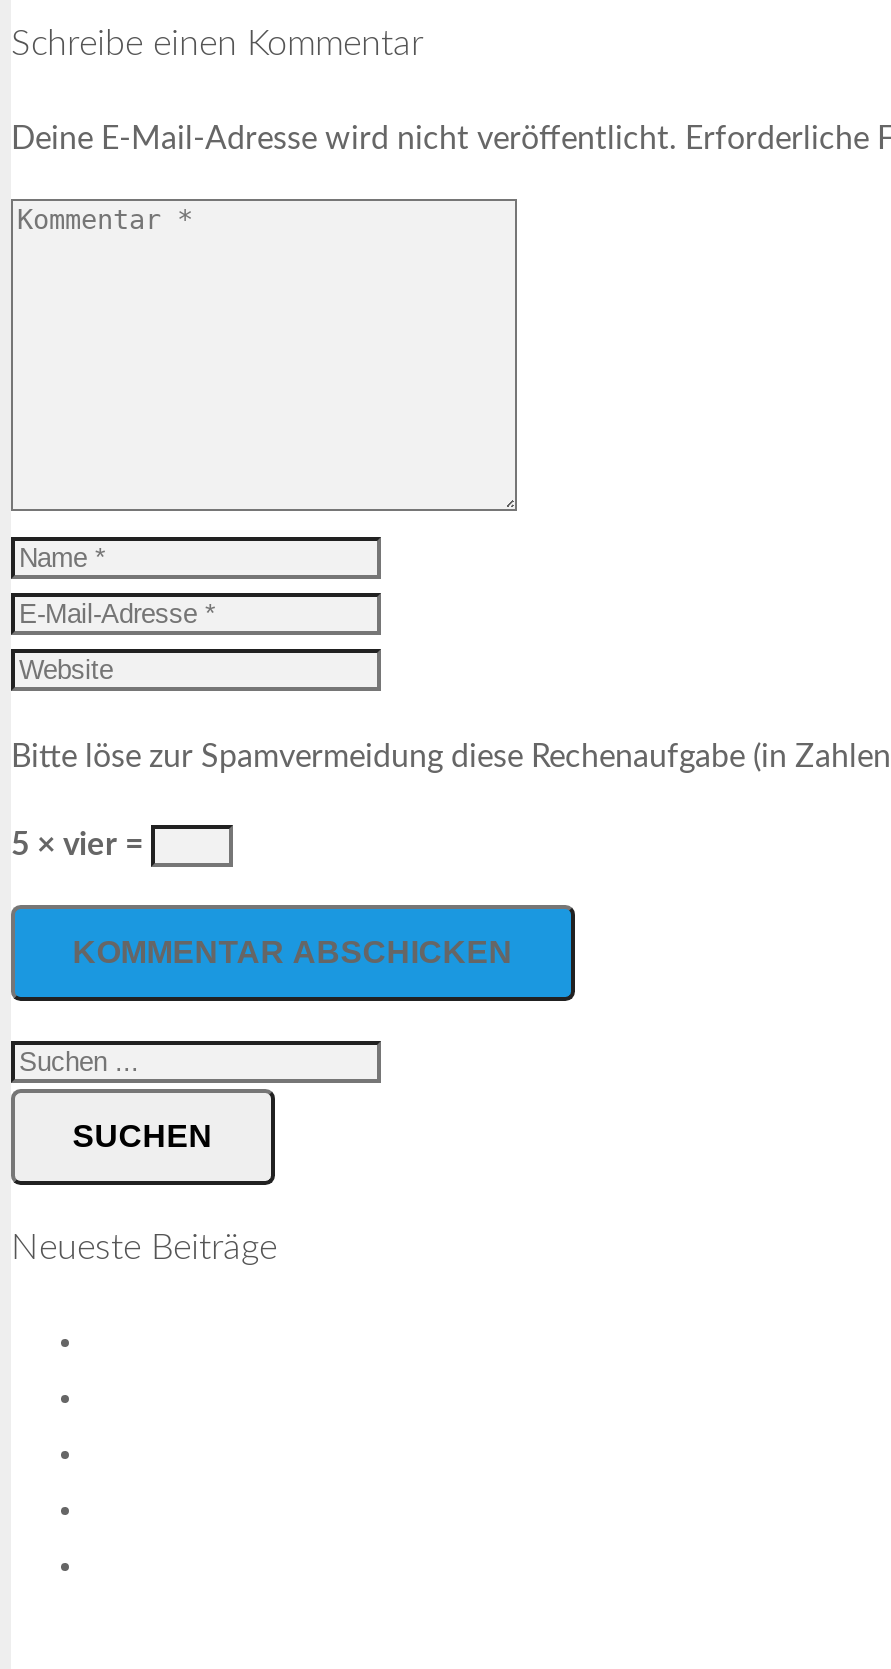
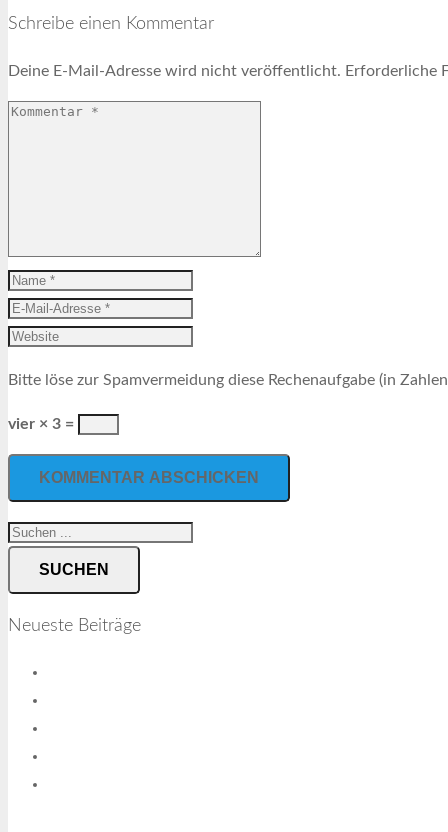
- 5 × vier =
+ vier × 3 =
